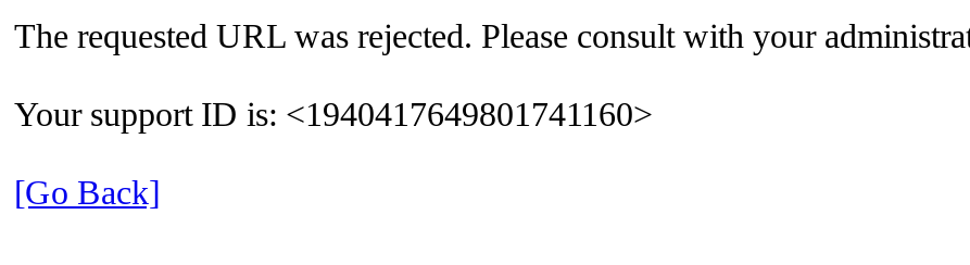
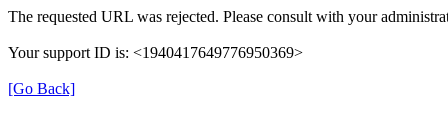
- Your support ID is: <1940417649801741160>
+ Your support ID is: <1940417649776950369>
